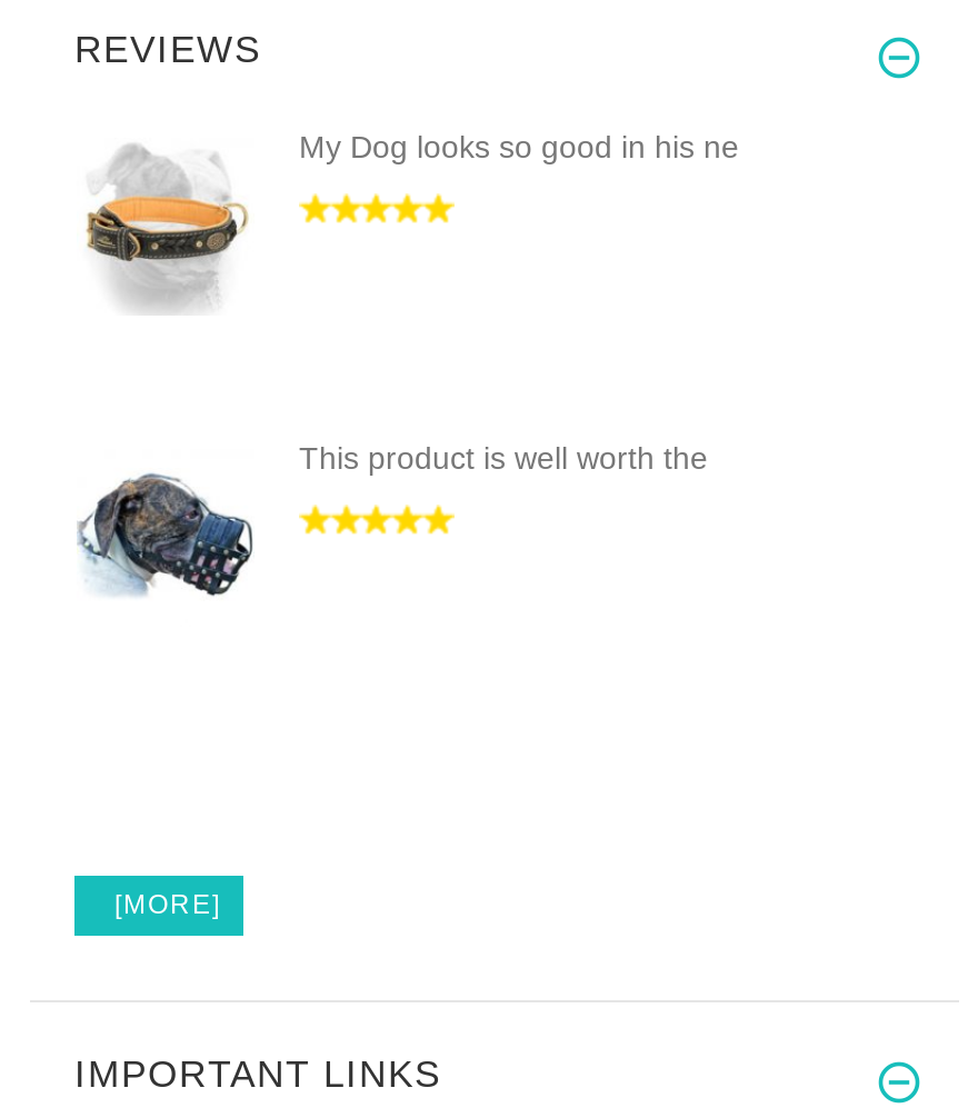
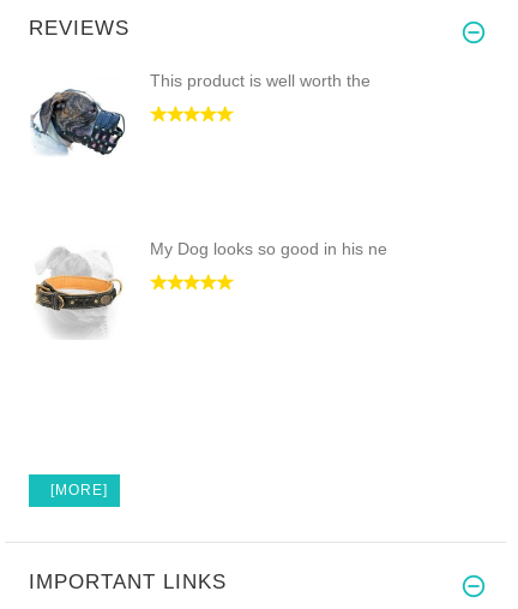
moved down: [image] | My Dog looks so good in his ne

moved up: [image] | This product is well worth the
